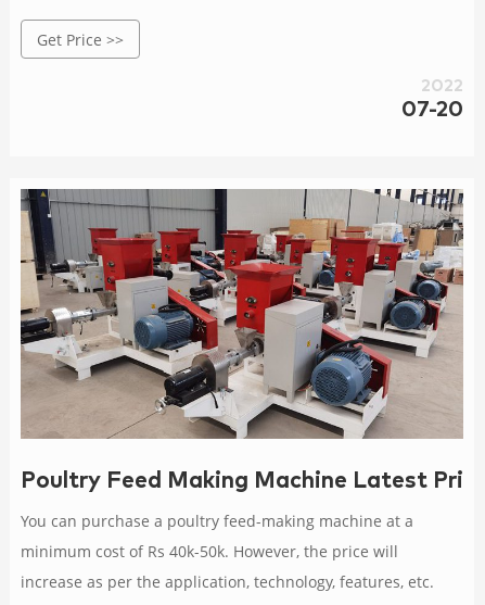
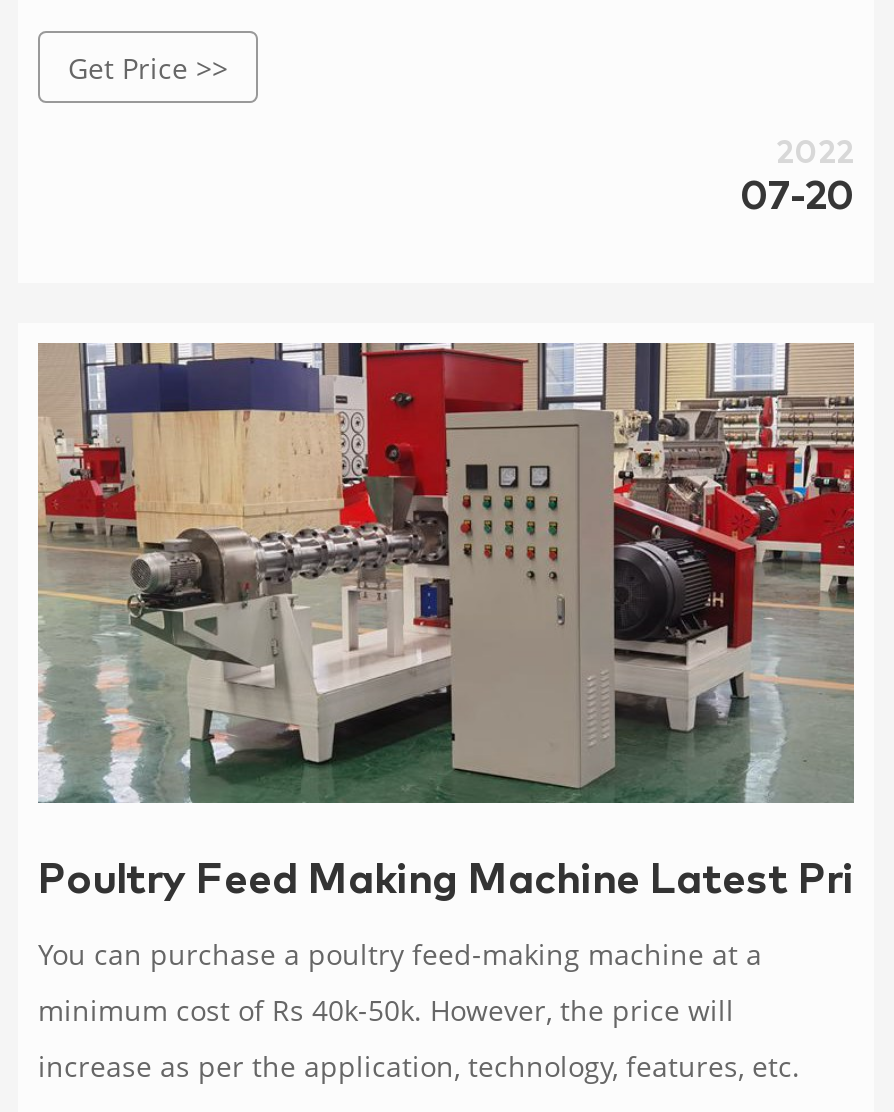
- [image]
+ [image]
